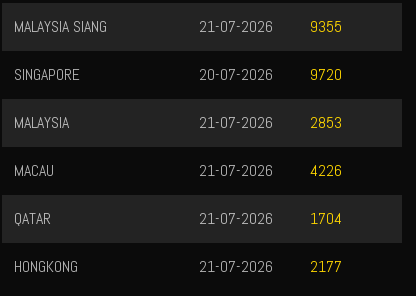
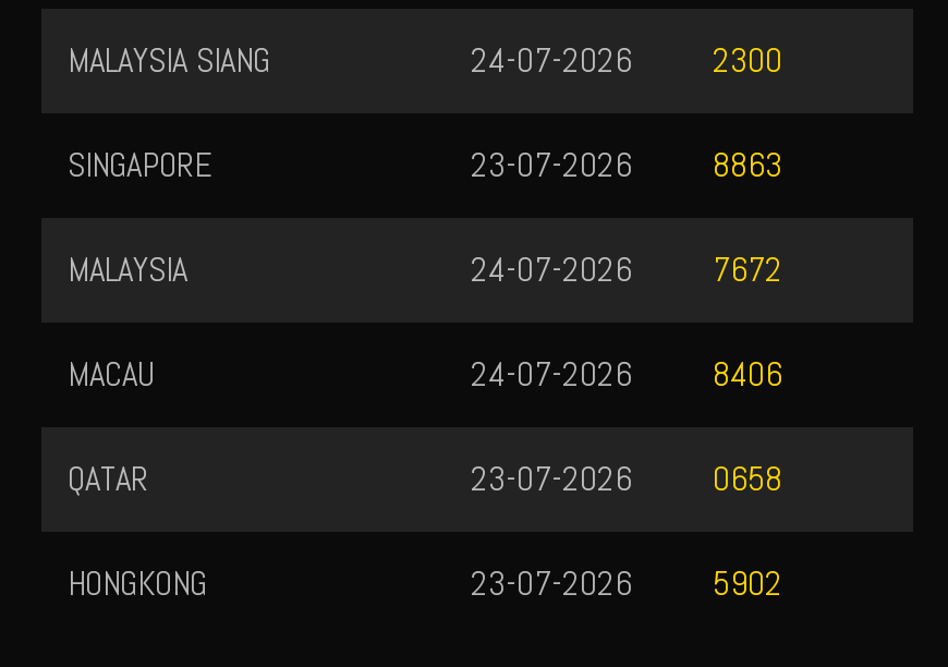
- 21-07-2026
+ 24-07-2026

- 9355
+ 2300

- 20-07-2026
+ 23-07-2026

- 9720
+ 8863

- 21-07-2026
+ 24-07-2026

- 2853
+ 7672

- 21-07-2026
+ 24-07-2026

- 4226
+ 8406

- 21-07-2026
+ 23-07-2026

- 1704
+ 0658

- 21-07-2026
+ 23-07-2026

- 2177
+ 5902
